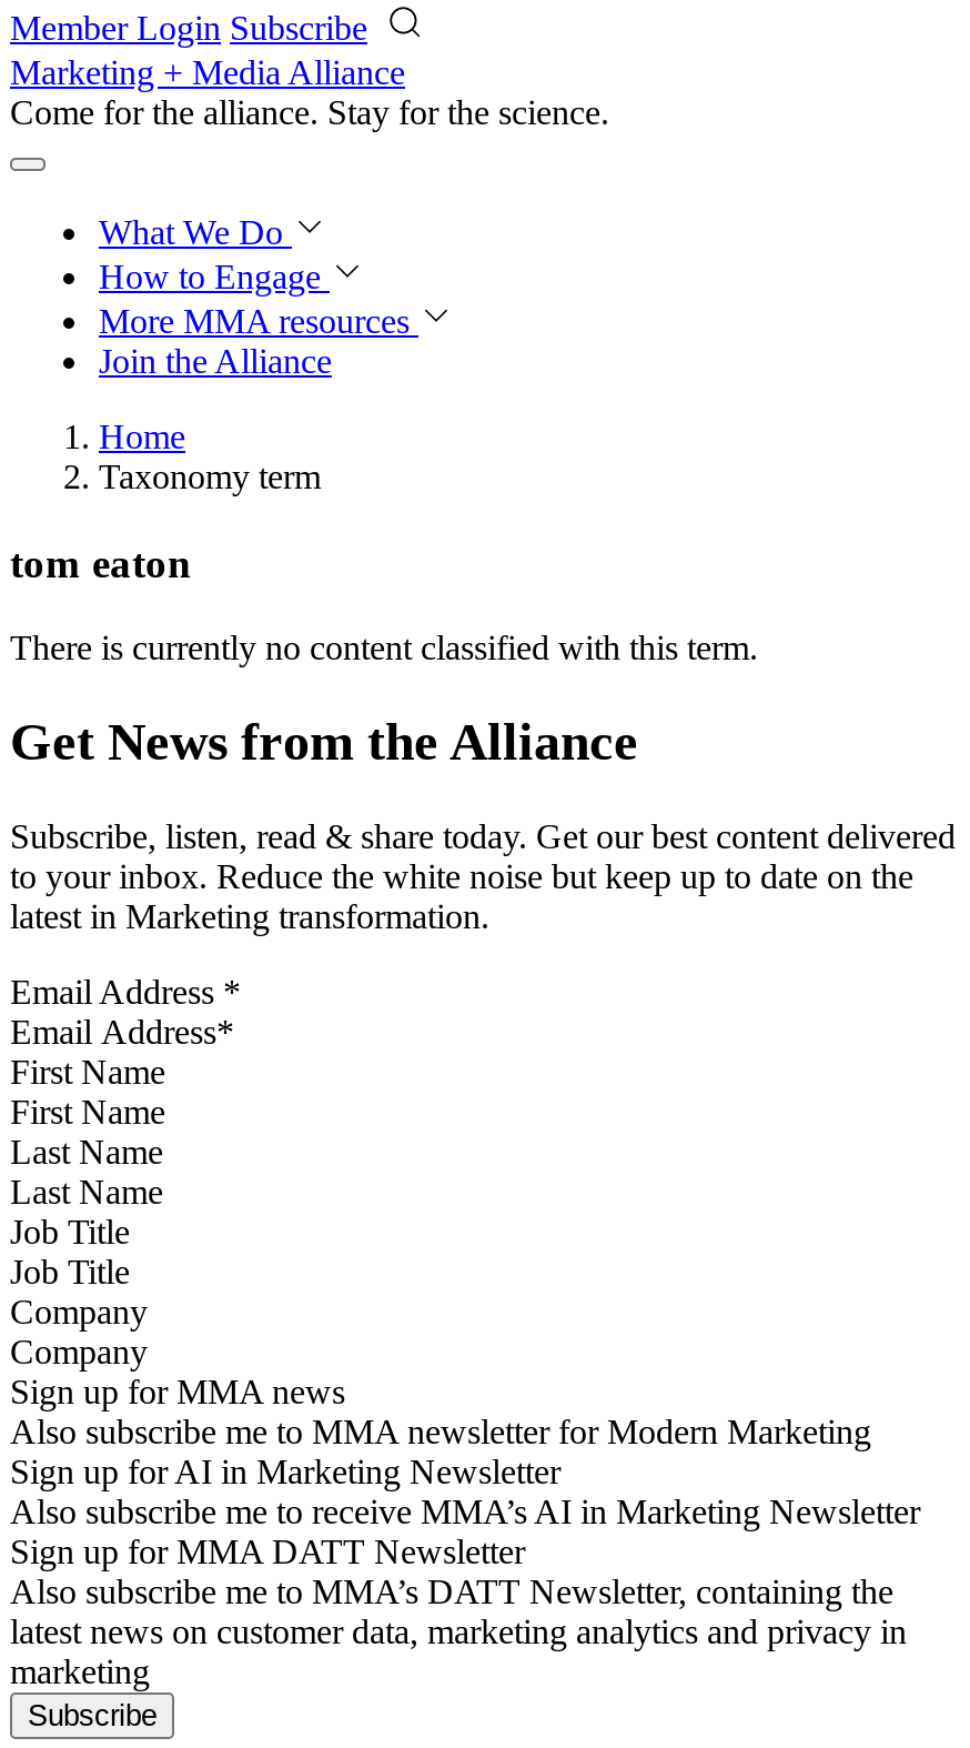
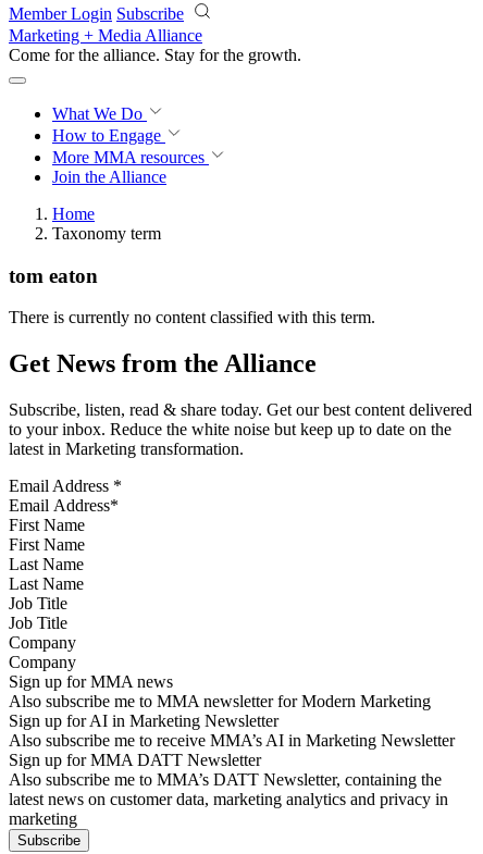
- Come for the alliance. Stay for the revolution.
+ Come for the alliance. Stay for the growth.
